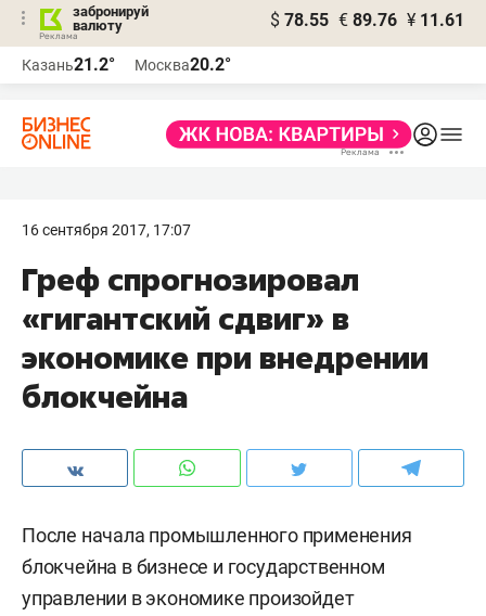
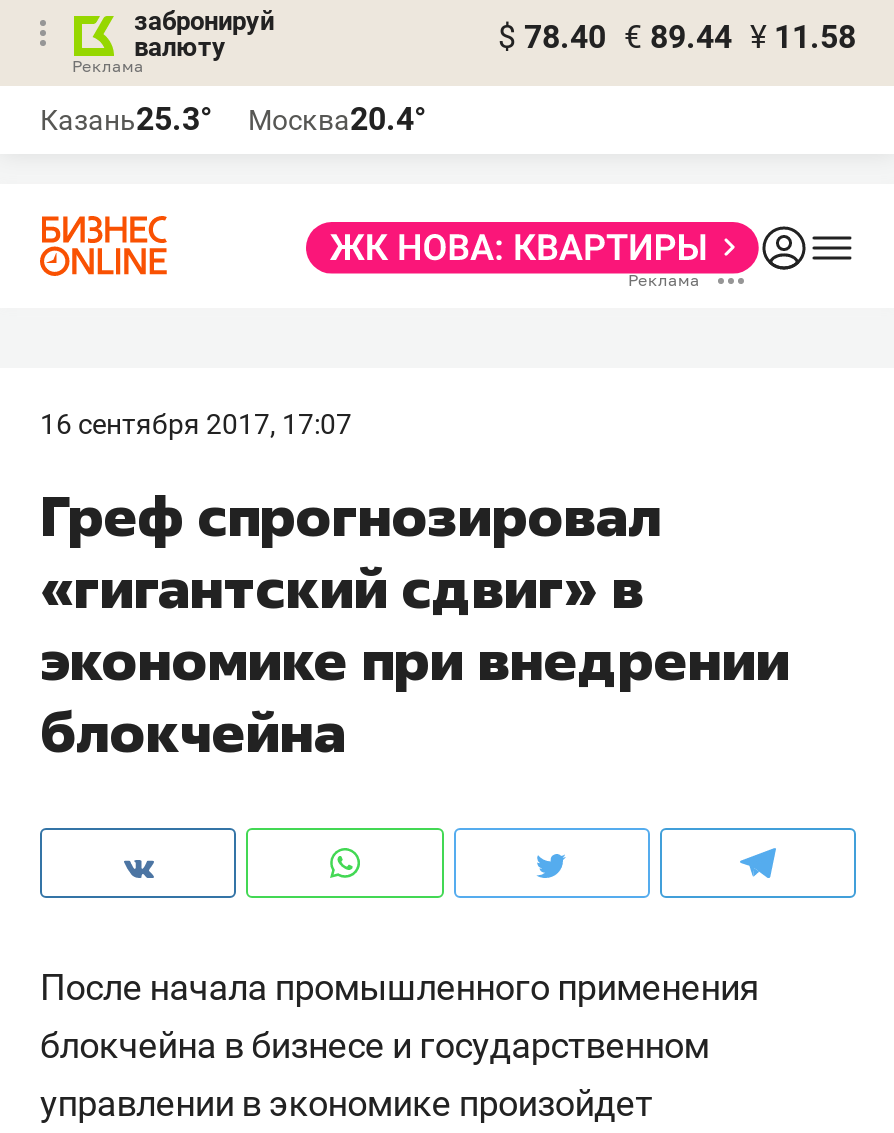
- $ 78.55 € 89.76 ¥ 11.61
+ $ 78.40 € 89.44 ¥ 11.58

- Казань21.2°
+ Казань25.3°

- Москва20.2°
+ Москва20.4°
